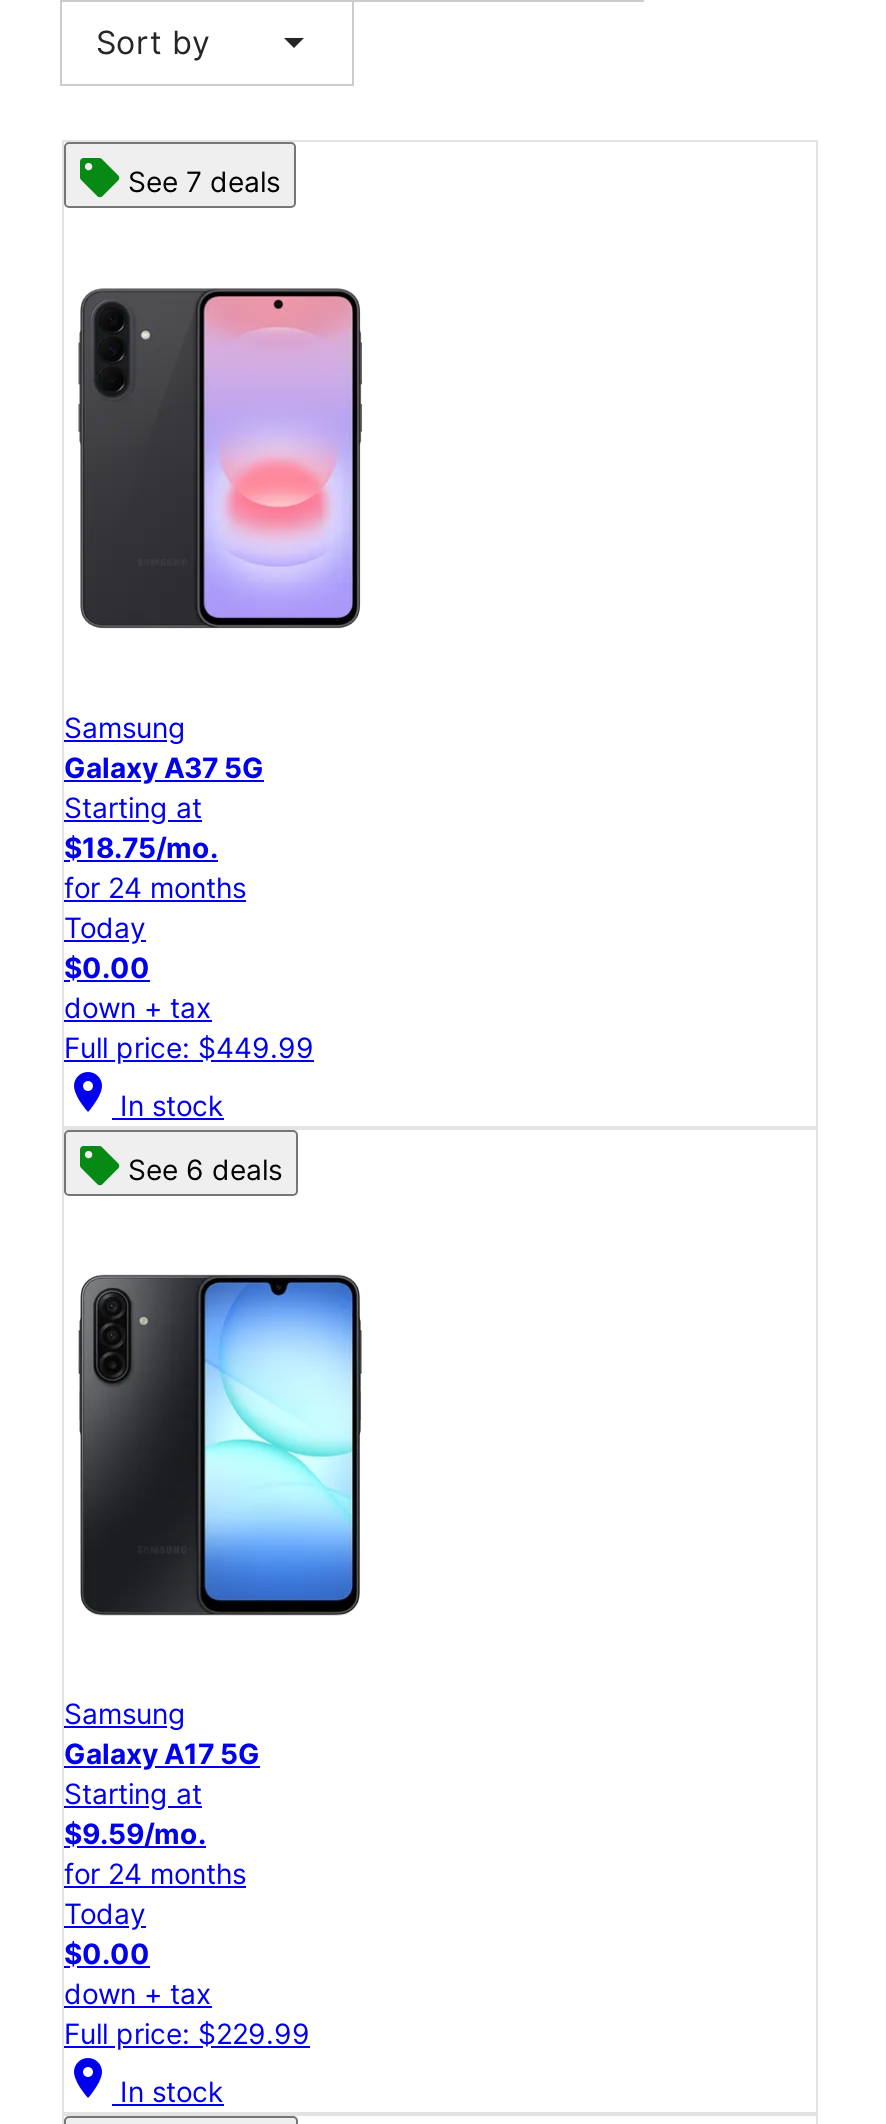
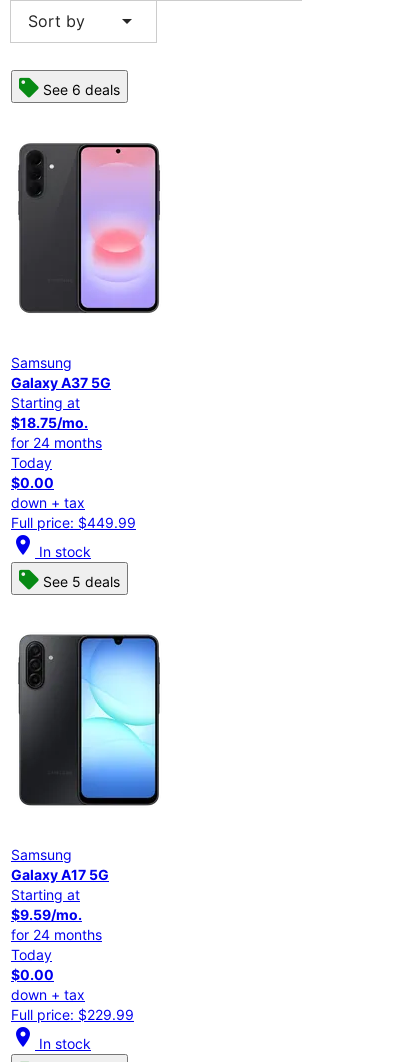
- See 7 deals
+ See 6 deals

- See 6 deals
+ See 5 deals
